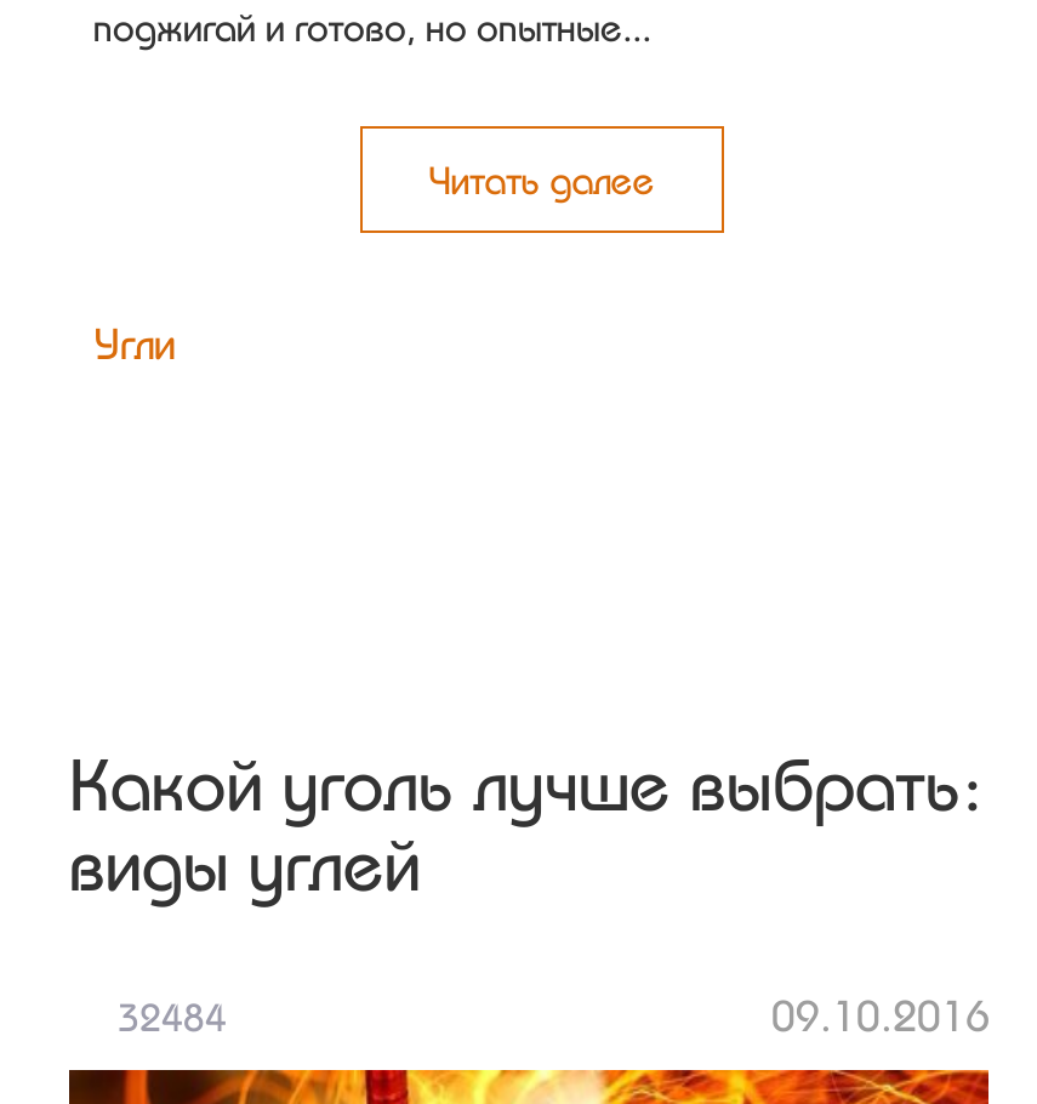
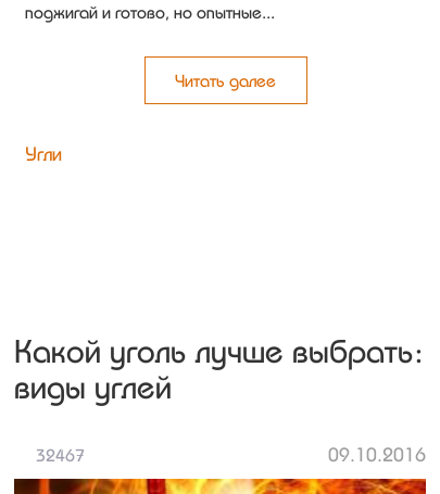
- 32484
+ 32467
